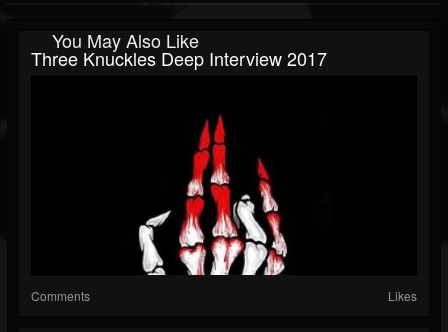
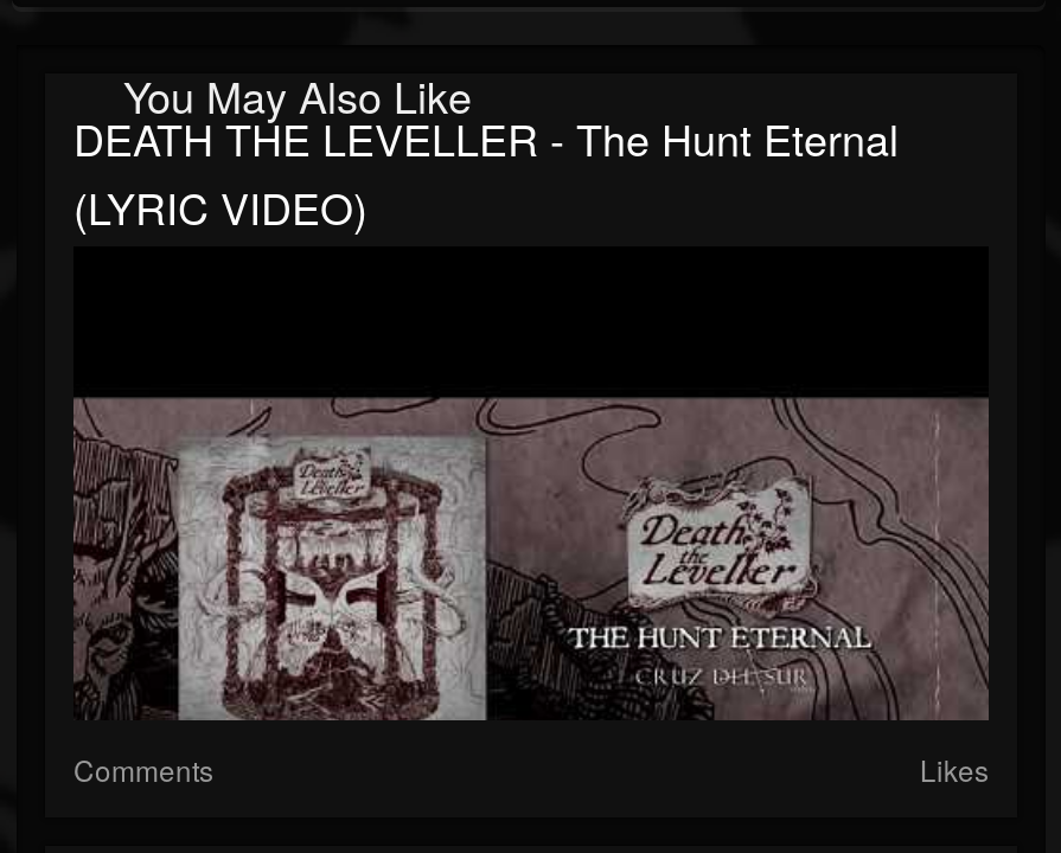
- Three Knuckles Deep Interview 2017
+ DEATH THE LEVELLER - The Hunt Eternal
+ (LYRIC VIDEO)

- [image]
+ [image]
